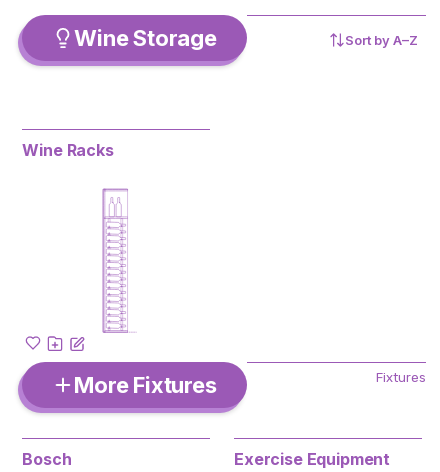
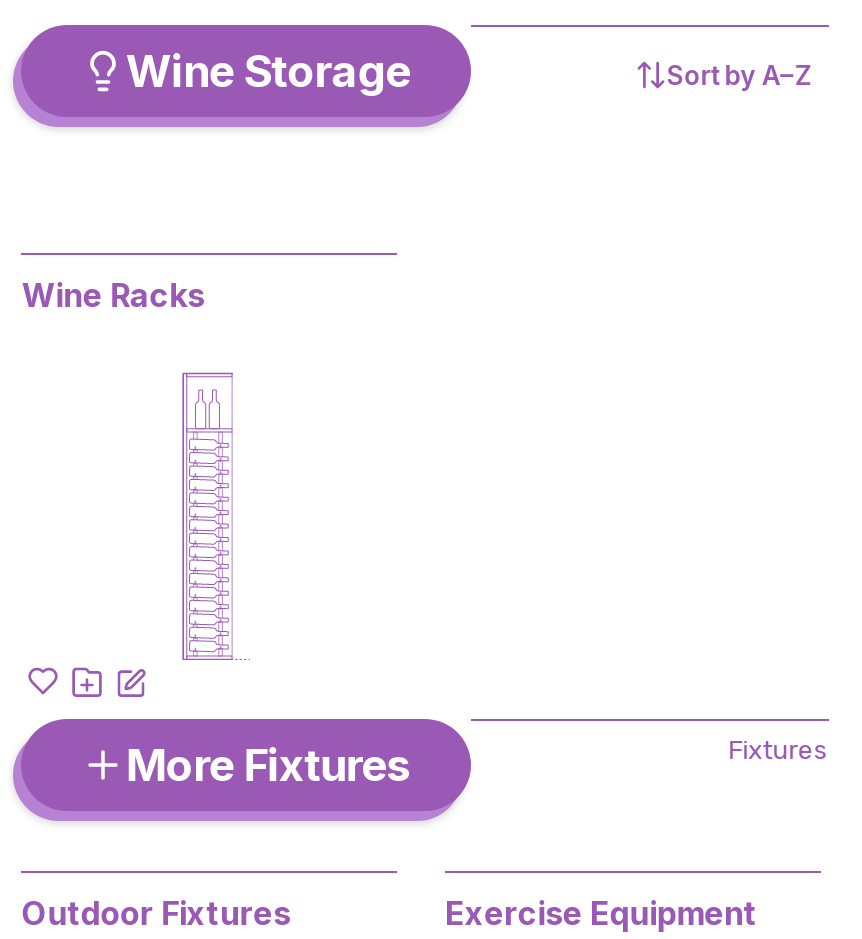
- Bosch
+ Outdoor Fixtures
